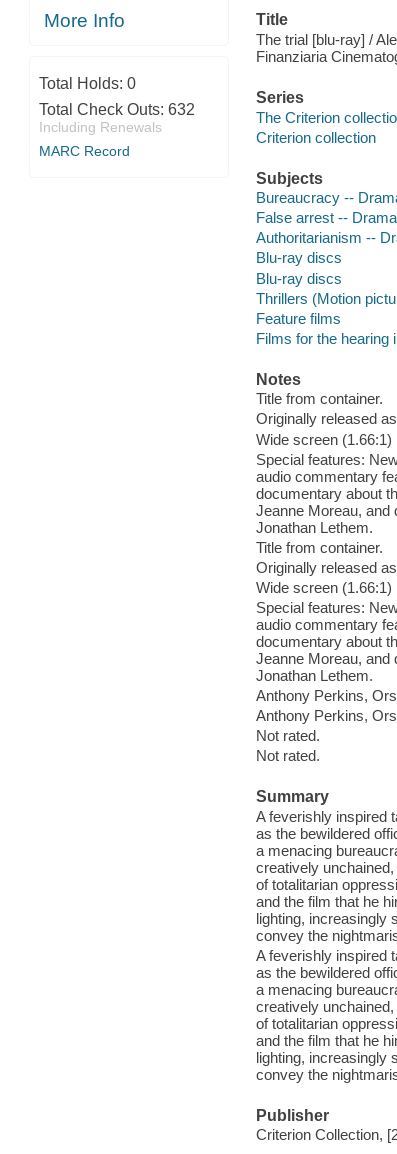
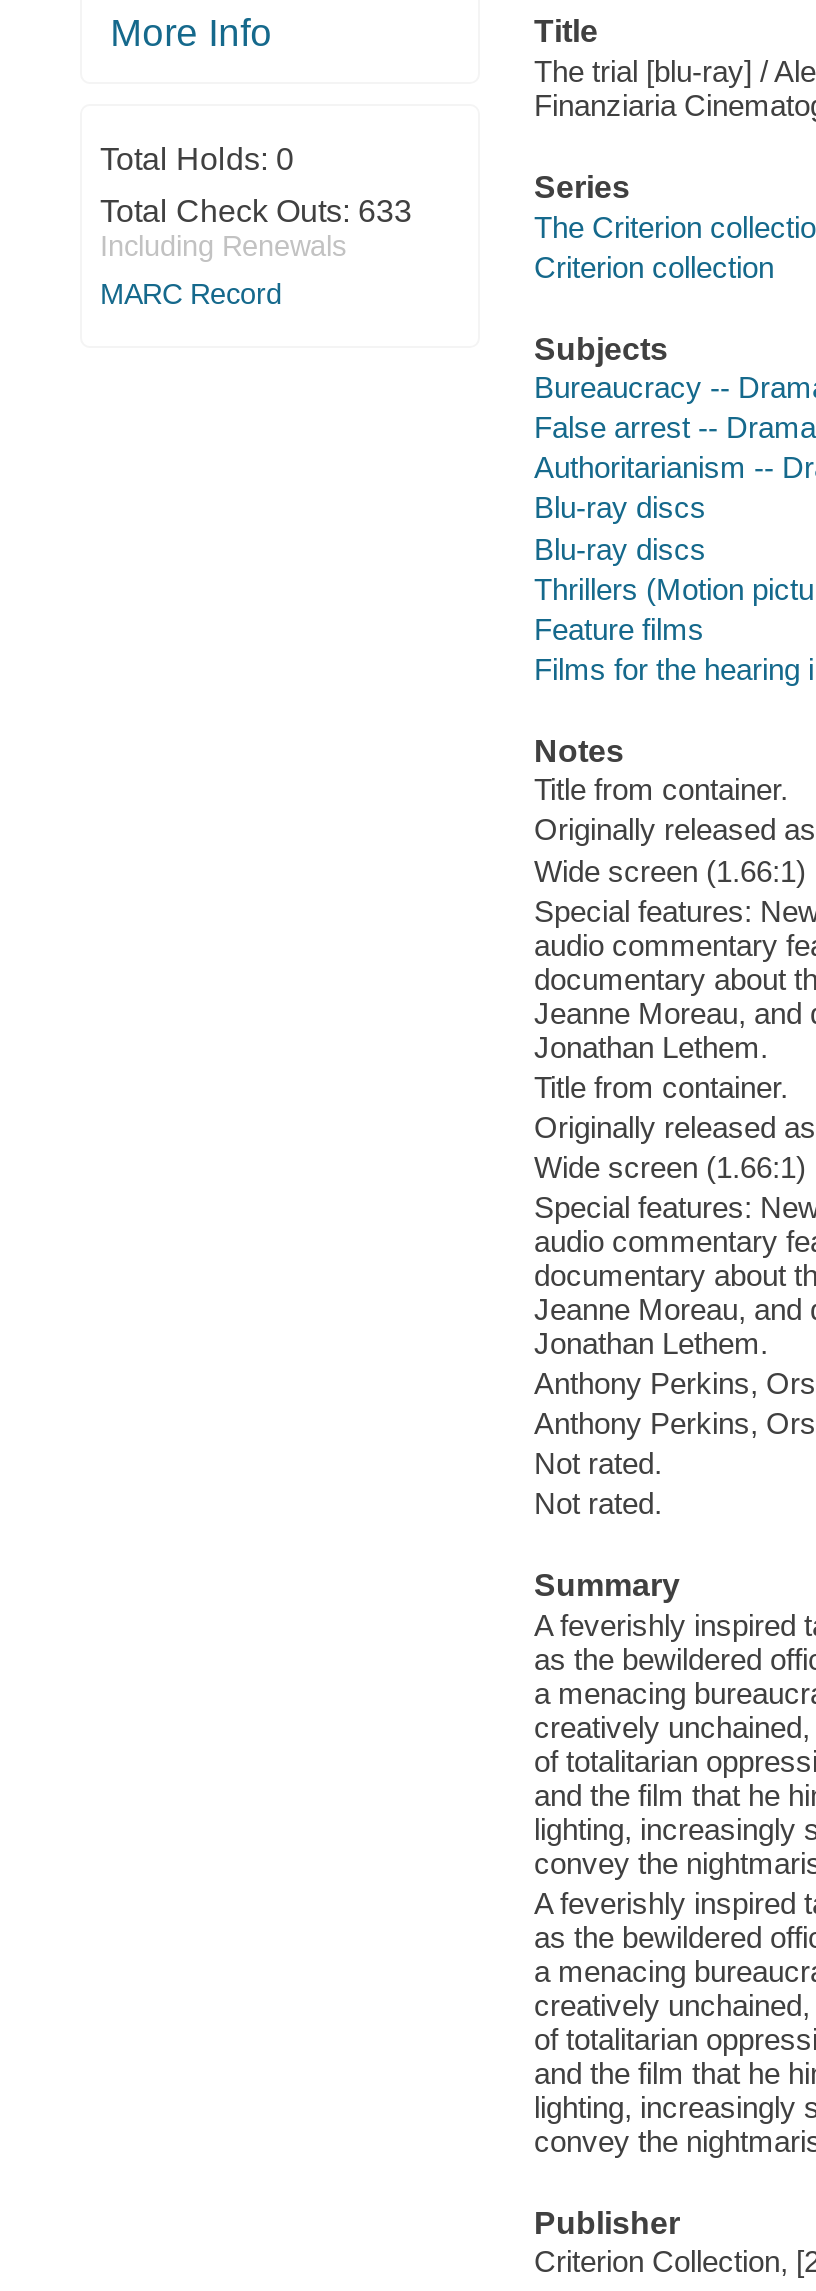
- Total Check Outs: 632
+ Total Check Outs: 633
